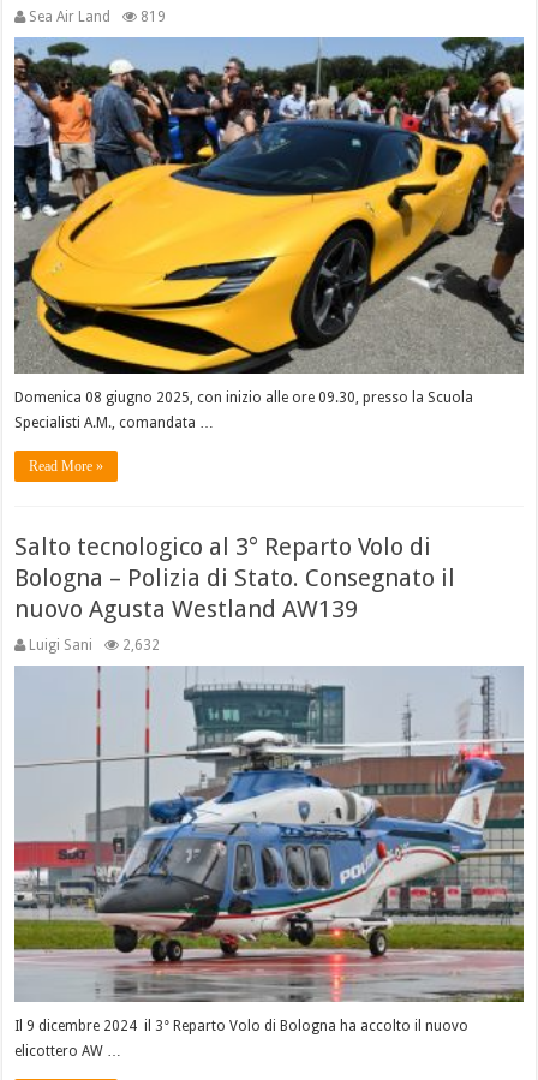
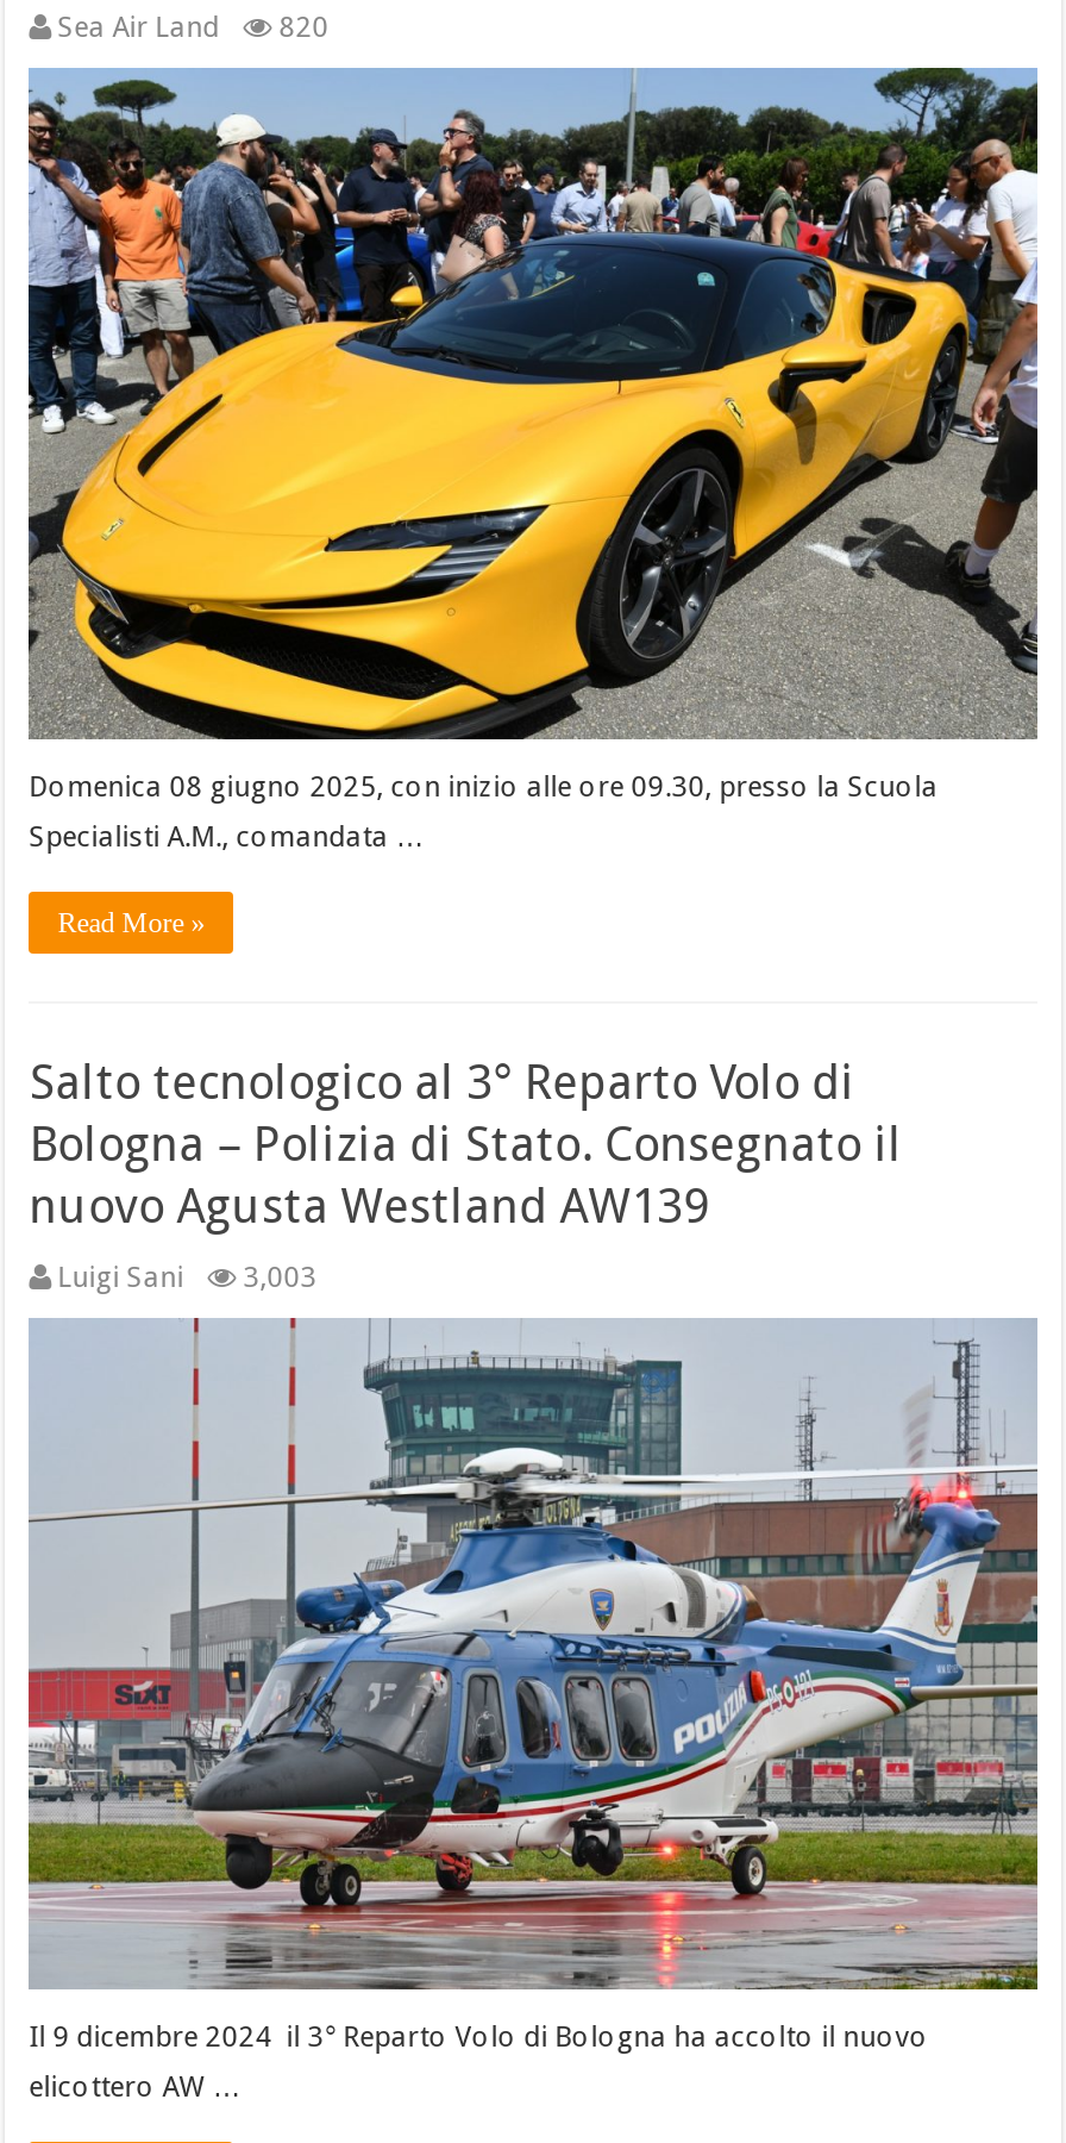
- Sea Air Land 819
+ Sea Air Land 820

- Luigi Sani 2,632
+ Luigi Sani 3,003
